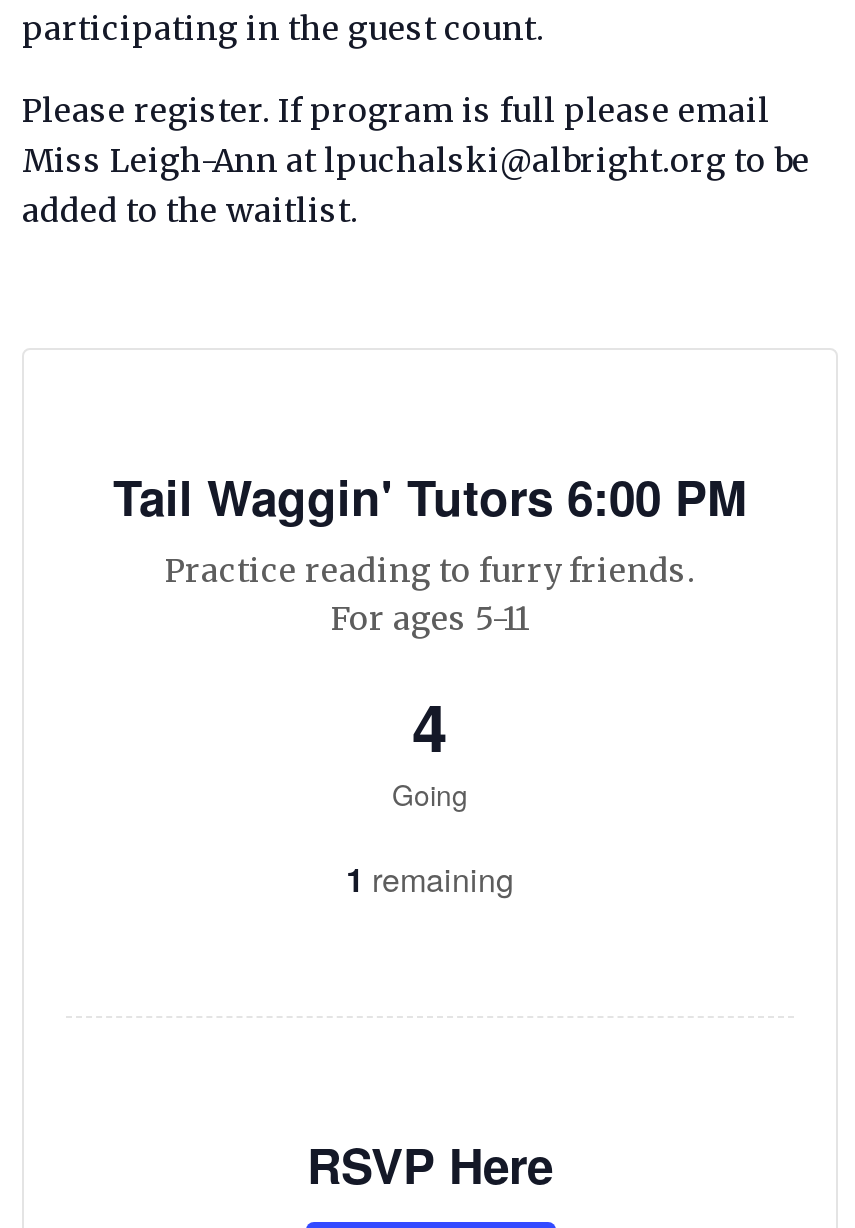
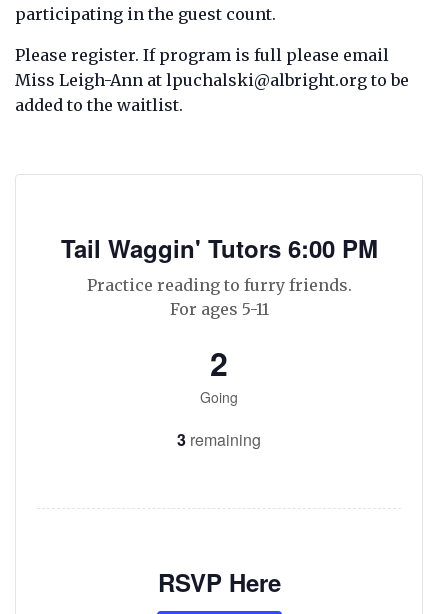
- 4
+ 2

- 1 remaining
+ 3 remaining
